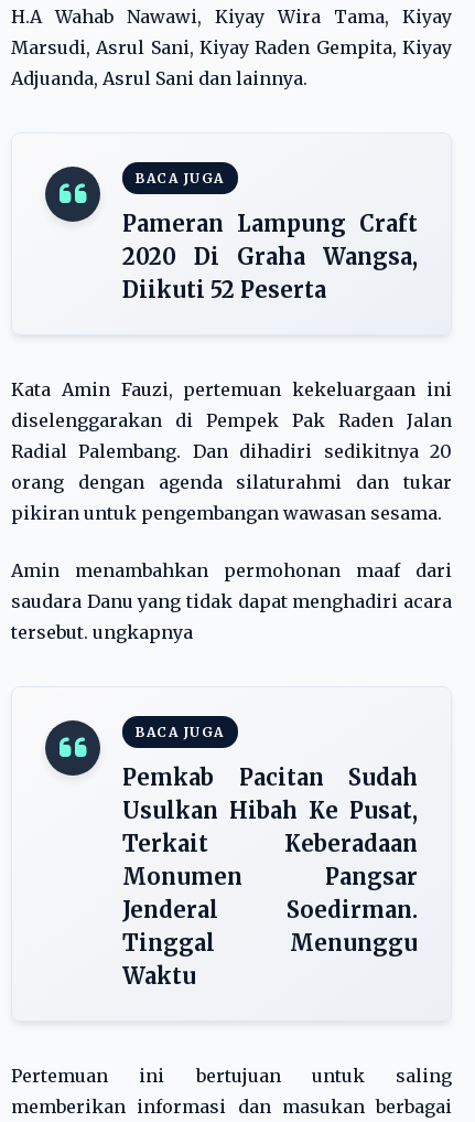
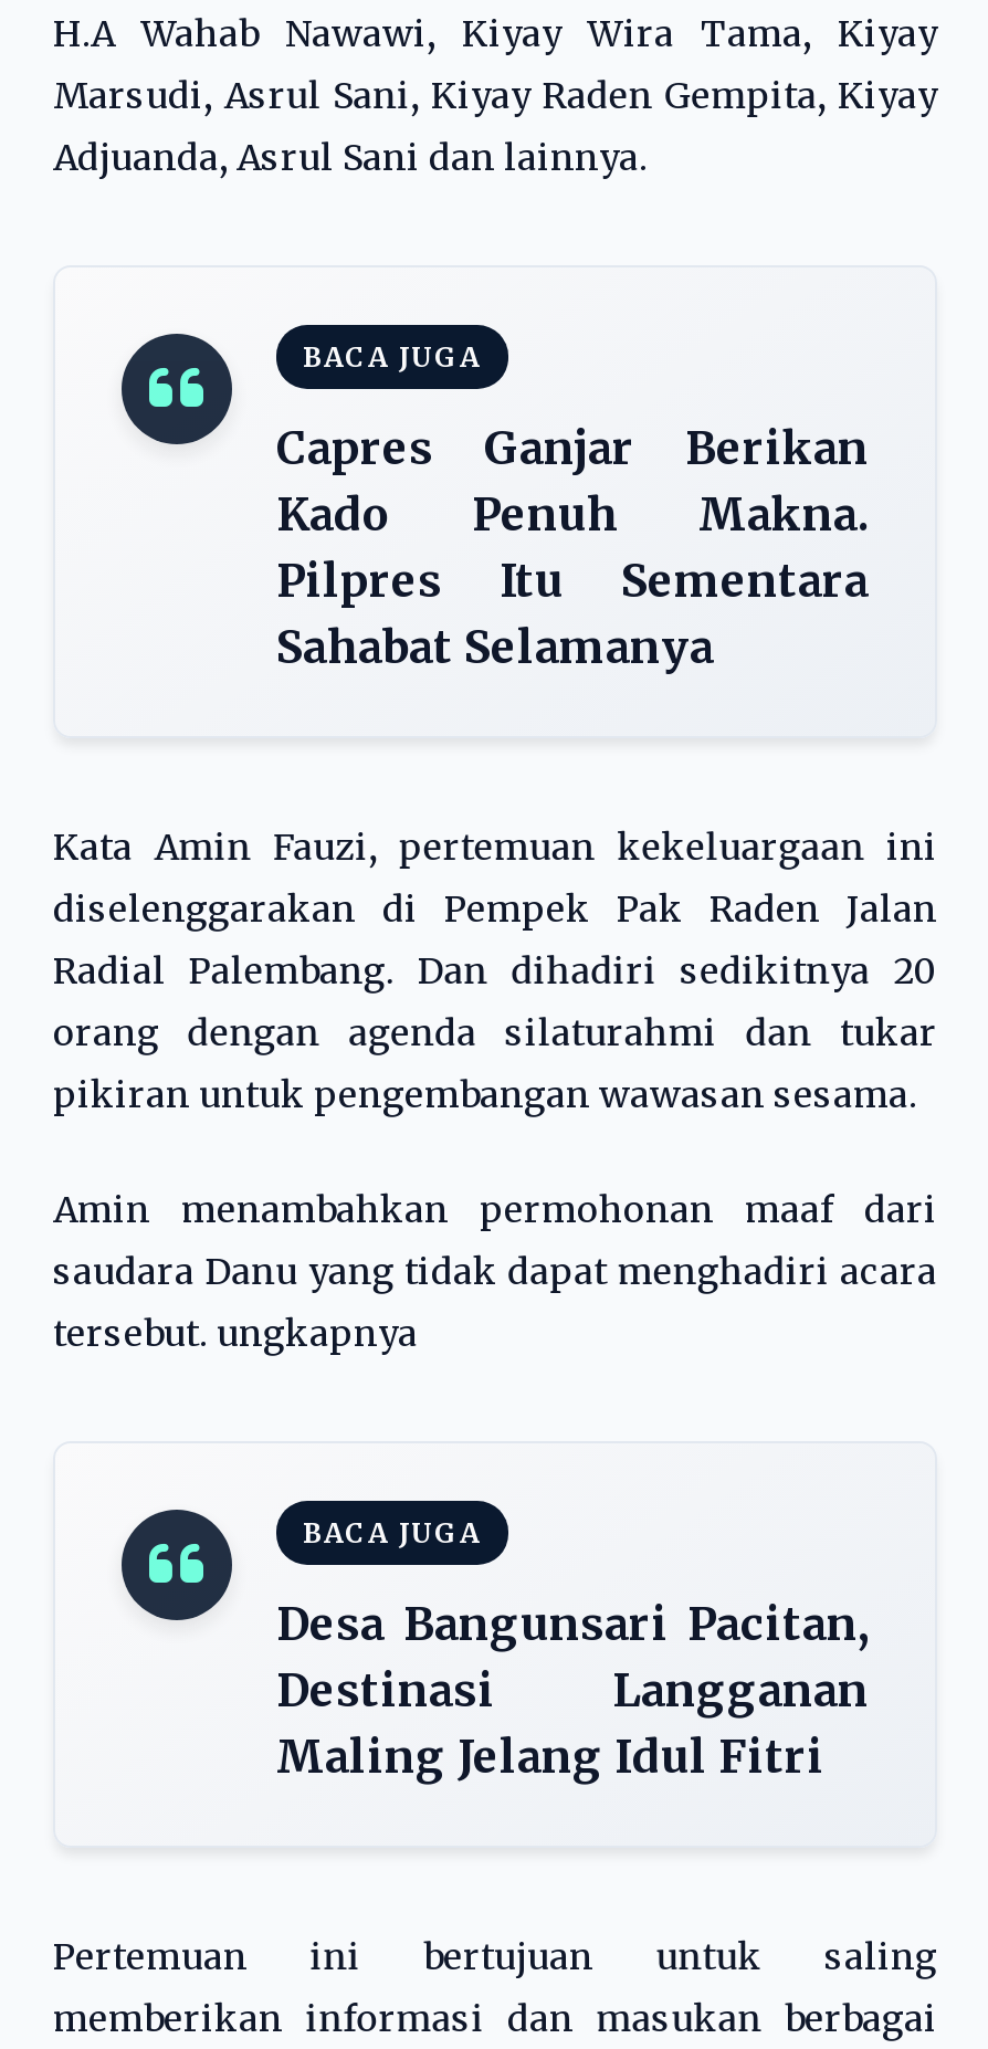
- Pameran Lampung Craft
- 2020 Di Graha Wangsa,
- Diikuti 52 Peserta
+ Capres Ganjar Berikan
+ Kado Penuh Makna.
+ Pilpres Itu Sementara
+ Sahabat Selamanya

moved down: Kata Amin Fauzi, pertemuan kekeluargaan ini | diselenggarakan di Pempek Pak Raden Jalan | Radial Palembang. Dan dihadiri sedikitnya 20 | ... | tersebut. ungkapnya | BACA JUGA

- Pemkab Pacitan Sudah
- Usulkan Hibah Ke Pusat,
- Terkait Keberadaan
- Monumen Pangsar
- Jenderal Soedirman.
- Tinggal Menunggu
- Waktu
+ Desa Bangunsari Pacitan,
+ Destinasi Langganan
+ Maling Jelang Idul Fitri
